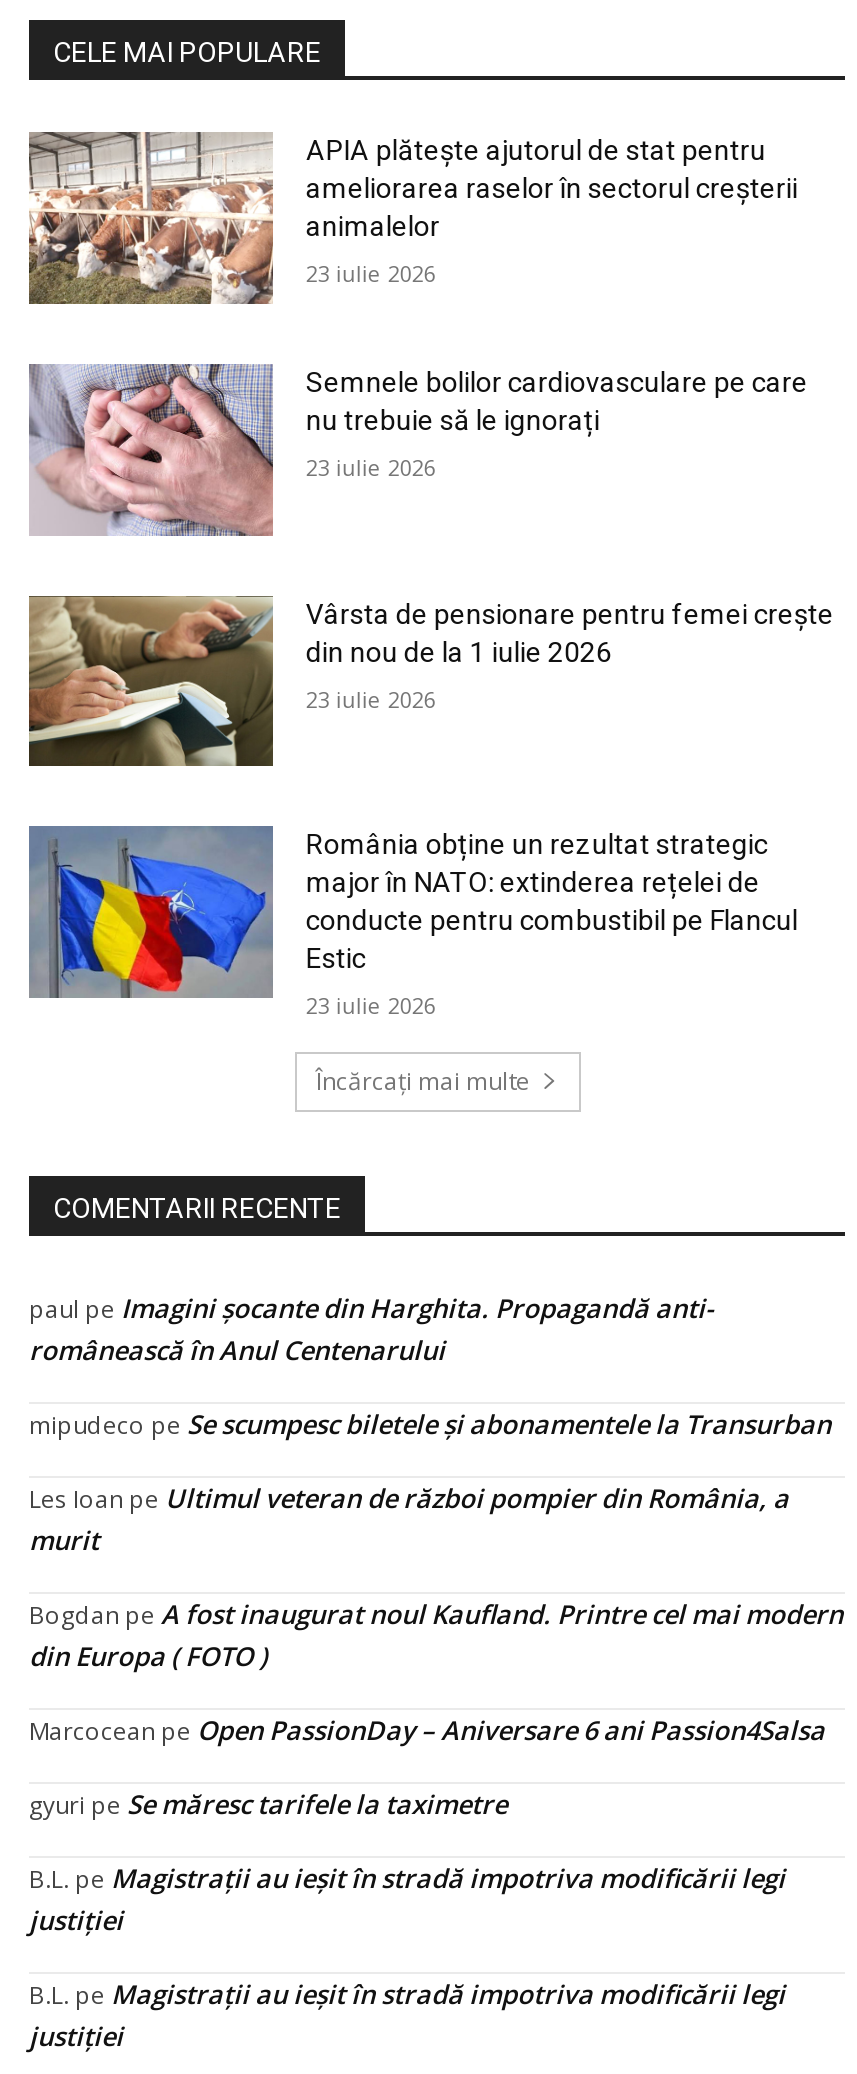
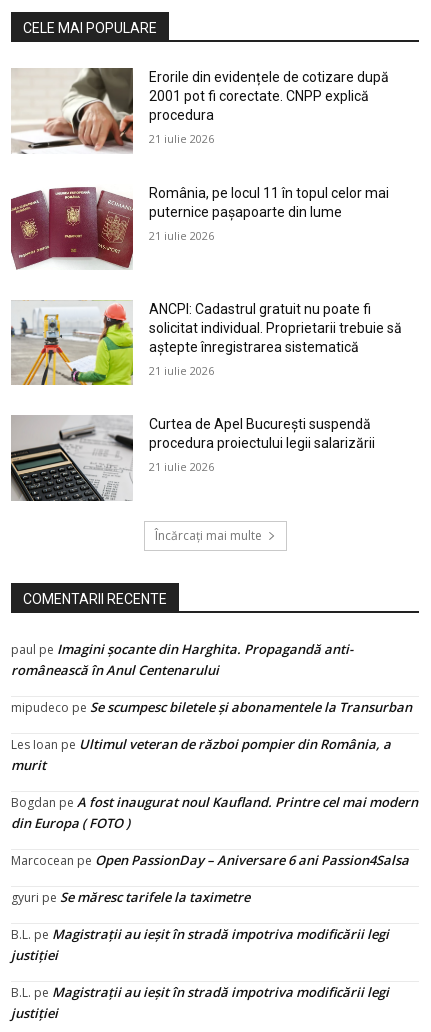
- [image]
- APIA plătește ajutorul de stat pentru
- ameliorarea raselor în sectorul creșterii
- animalelor
+ [image]
+ Erorile din evidențele de cotizare după
+ 2001 pot fi corectate. CNPP explică
+ procedura

- 23 iulie 2026
+ 21 iulie 2026

- [image]
- Semnele bolilor cardiovasculare pe care
- nu trebuie să le ignorați
+ [image]
+ România, pe locul 11 în topul celor mai
+ puternice pașapoarte din lume

- 23 iulie 2026
+ 21 iulie 2026

- [image]
- Vârsta de pensionare pentru femei crește
- din nou de la 1 iulie 2026
+ [image]
+ ANCPI: Cadastrul gratuit nu poate fi
+ solicitat individual. Proprietarii trebuie să
+ aștepte înregistrarea sistematică

- 23 iulie 2026
+ 21 iulie 2026

- [image]
- România obține un rezultat strategic
- major în NATO: extinderea rețelei de
- conducte pentru combustibil pe Flancul
- Estic
+ [image]
+ Curtea de Apel București suspendă
+ procedura proiectului legii salarizării

- 23 iulie 2026
+ 21 iulie 2026
